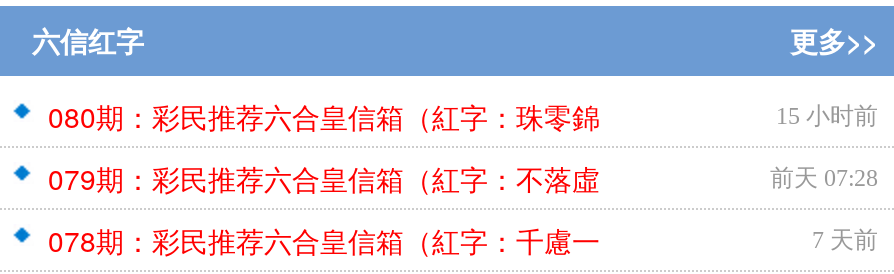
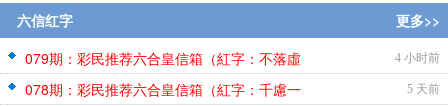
- 15 小时前
- 080期：彩民推荐六合皇信箱（紅字：珠零錦
- 前天 07:28
+ 4 小时前

- 7 天前
+ 5 天前
